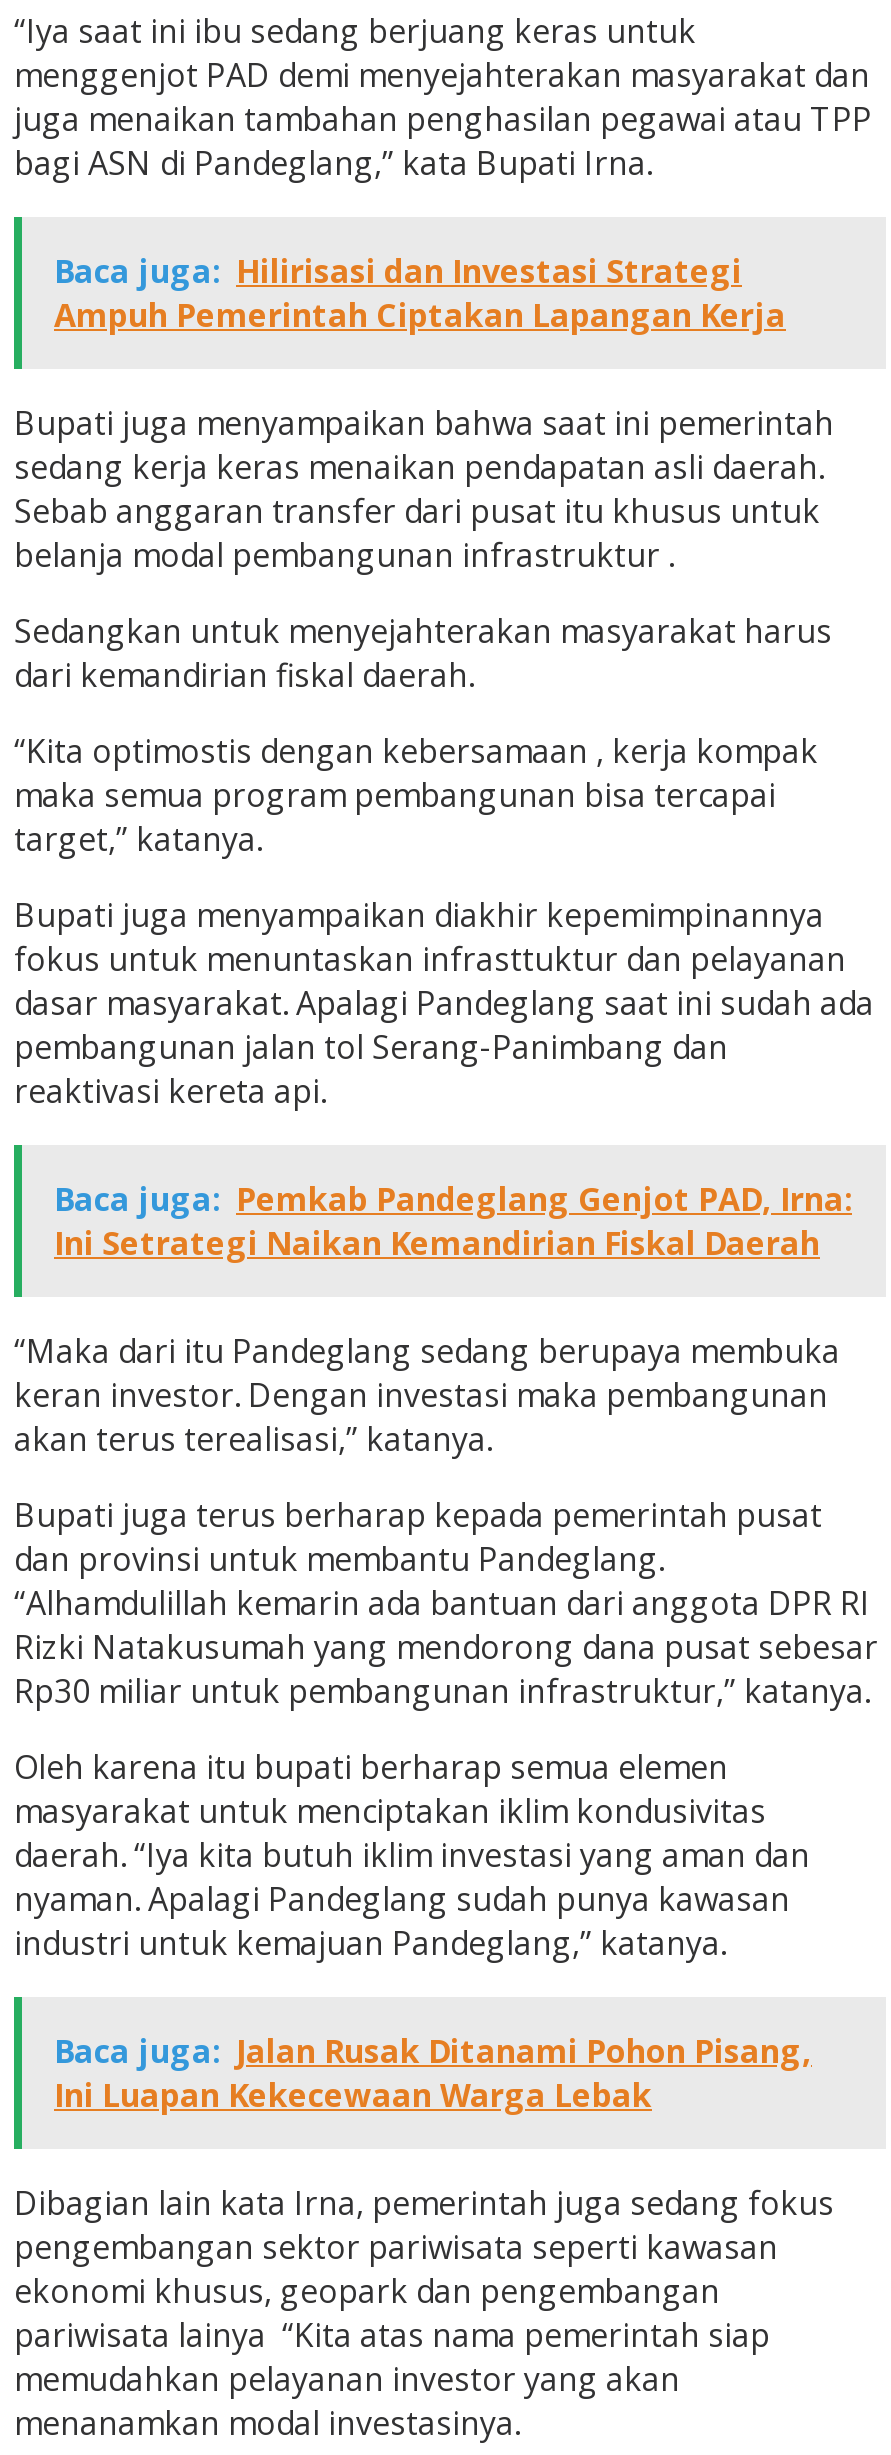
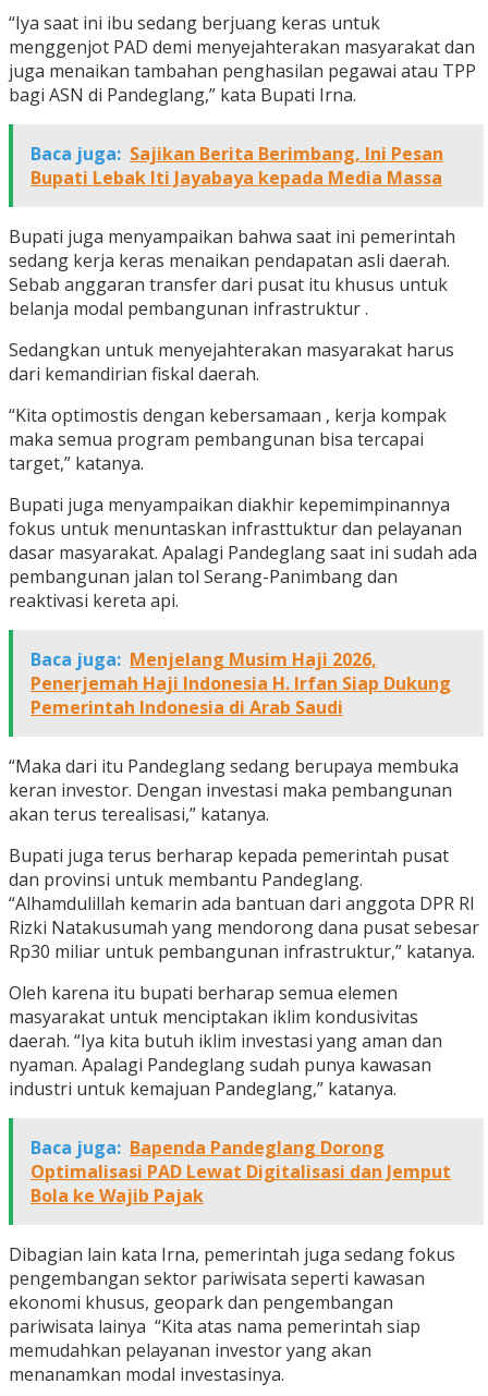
- Baca juga: Hilirisasi dan Investasi Strategi
- Ampuh Pemerintah Ciptakan Lapangan Kerja
+ Baca juga: Sajikan Berita Berimbang, Ini Pesan
+ Bupati Lebak Iti Jayabaya kepada Media Massa

- Baca juga: Pemkab Pandeglang Genjot PAD, Irna:
- Ini Setrategi Naikan Kemandirian Fiskal Daerah
+ Baca juga: Menjelang Musim Haji 2026,
+ Penerjemah Haji Indonesia H. Irfan Siap Dukung
+ Pemerintah Indonesia di Arab Saudi

- Baca juga: Jalan Rusak Ditanami Pohon Pisang,
- Ini Luapan Kekecewaan Warga Lebak
+ Baca juga: Bapenda Pandeglang Dorong
+ Optimalisasi PAD Lewat Digitalisasi dan Jemput
+ Bola ke Wajib Pajak
